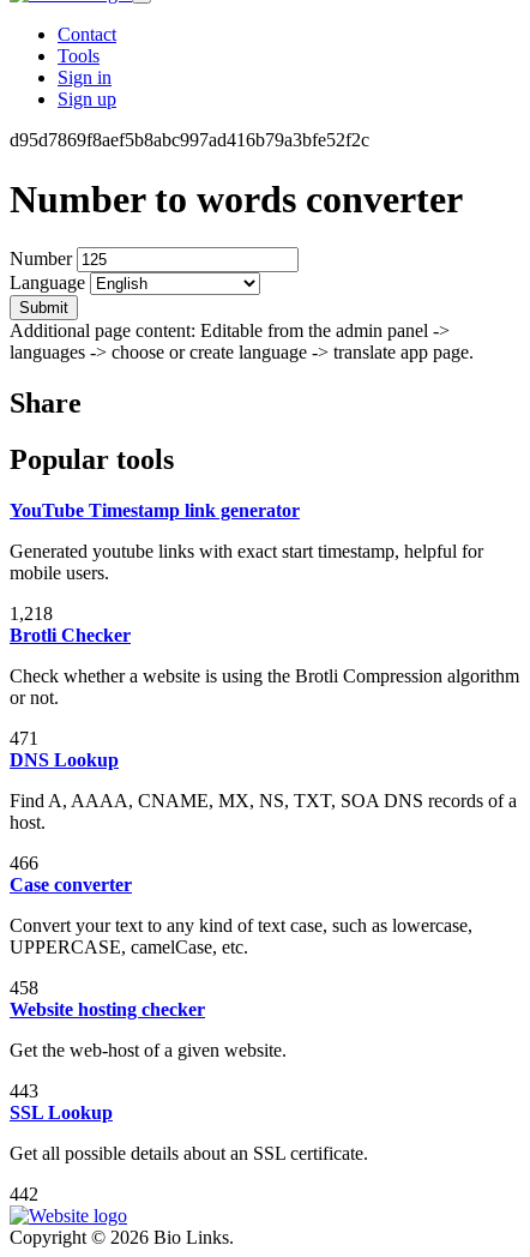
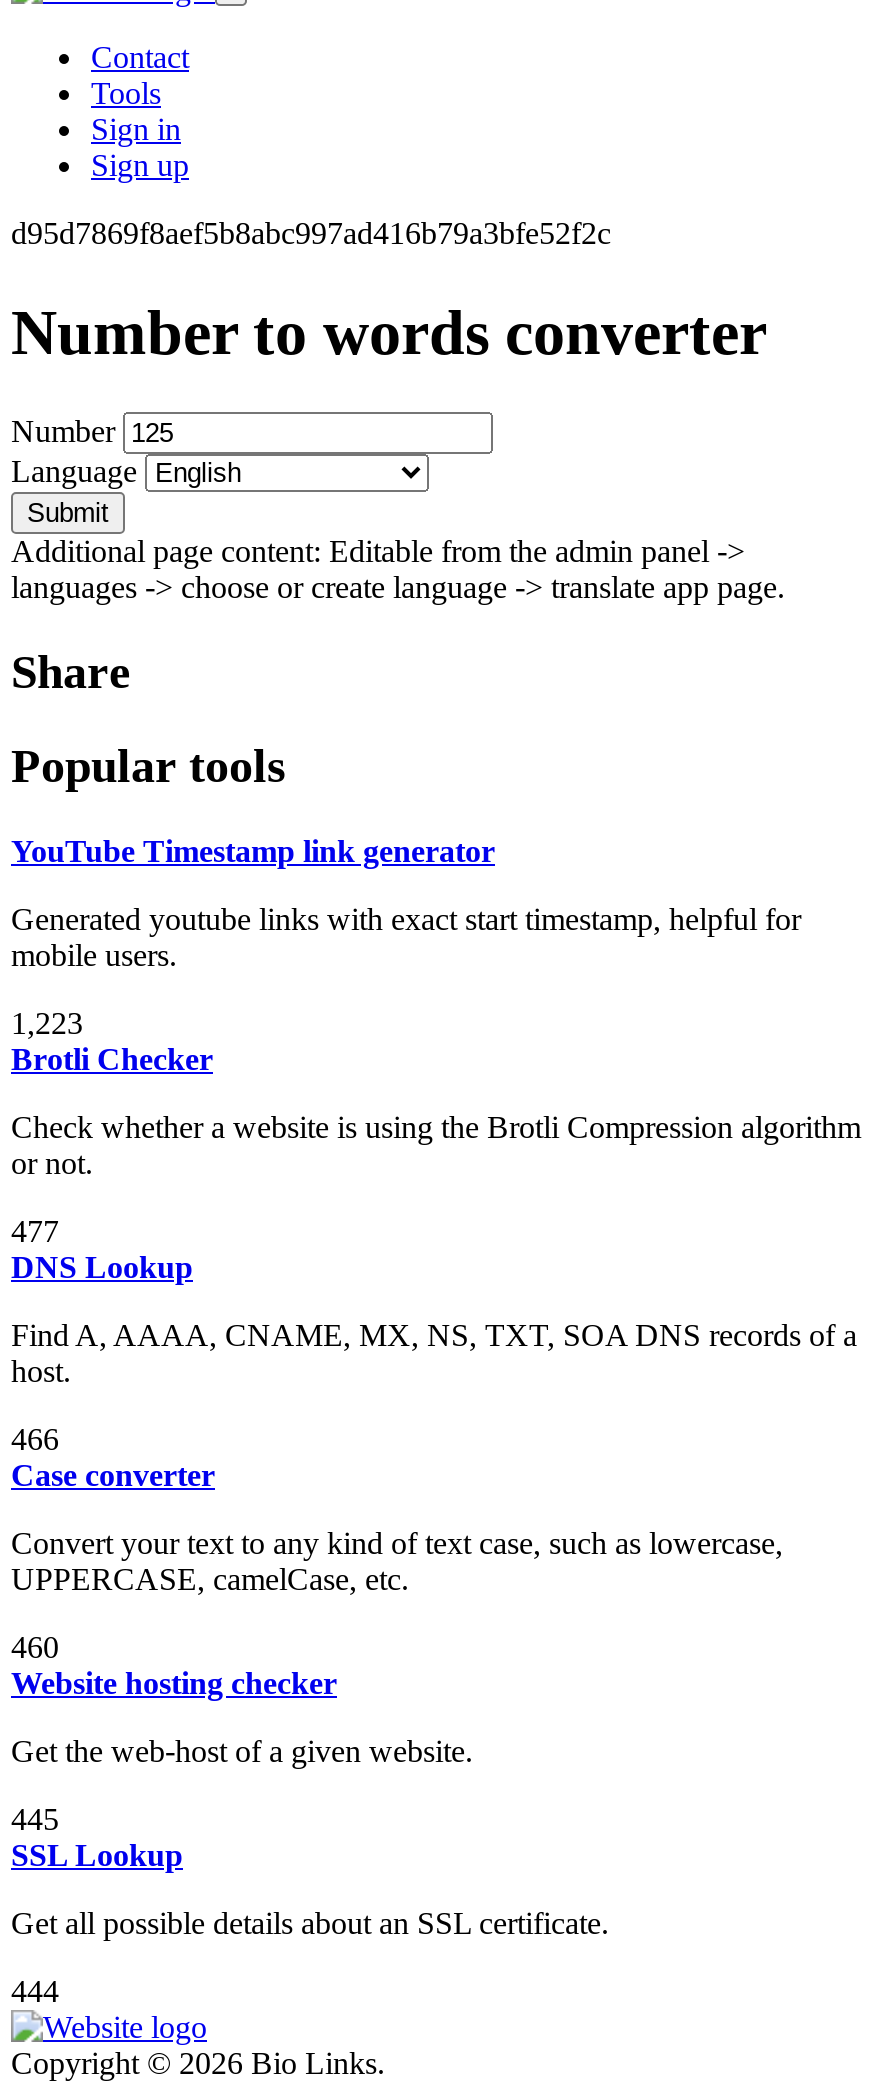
- 1,218
+ 1,223

- 471
+ 477

- 458
+ 460

- 443
+ 445

- 442
+ 444
